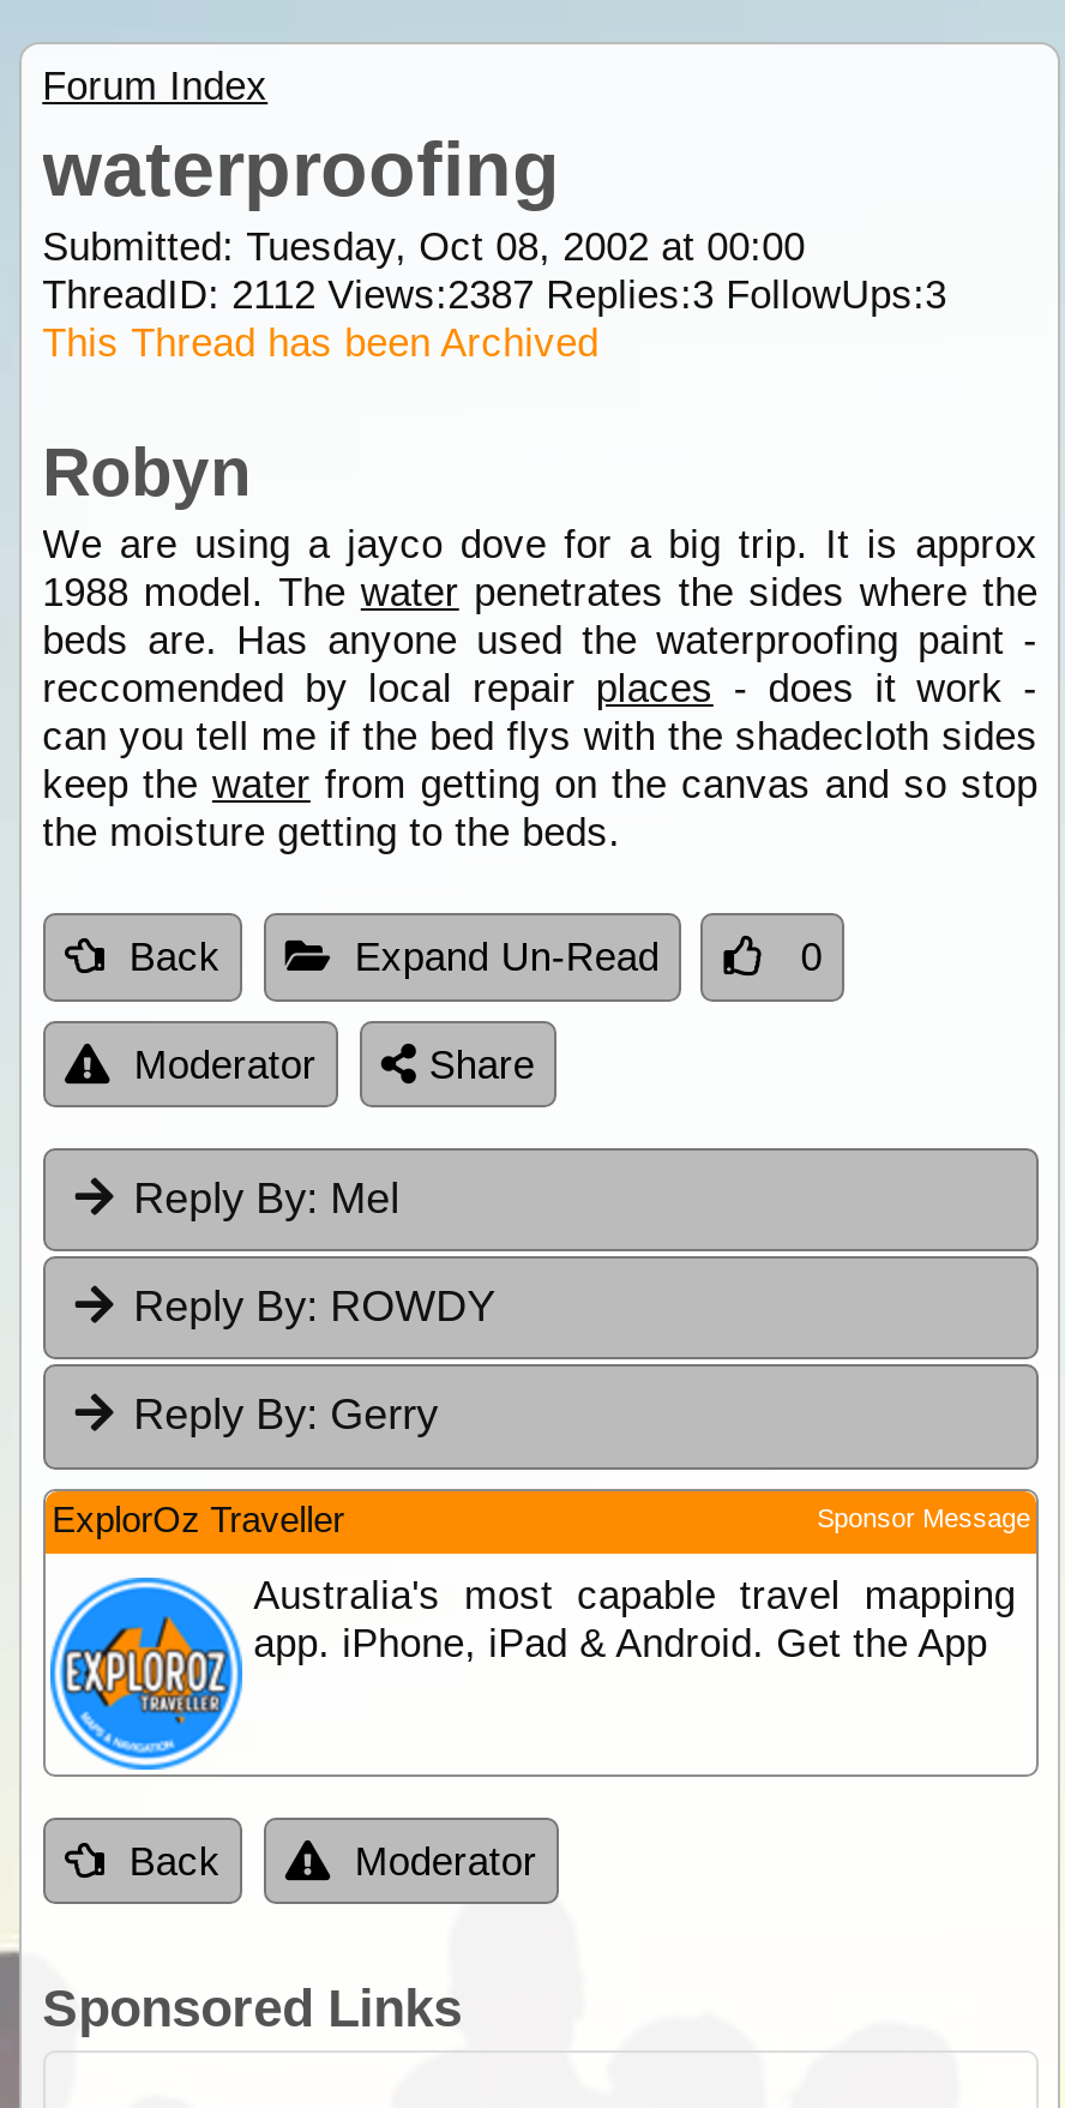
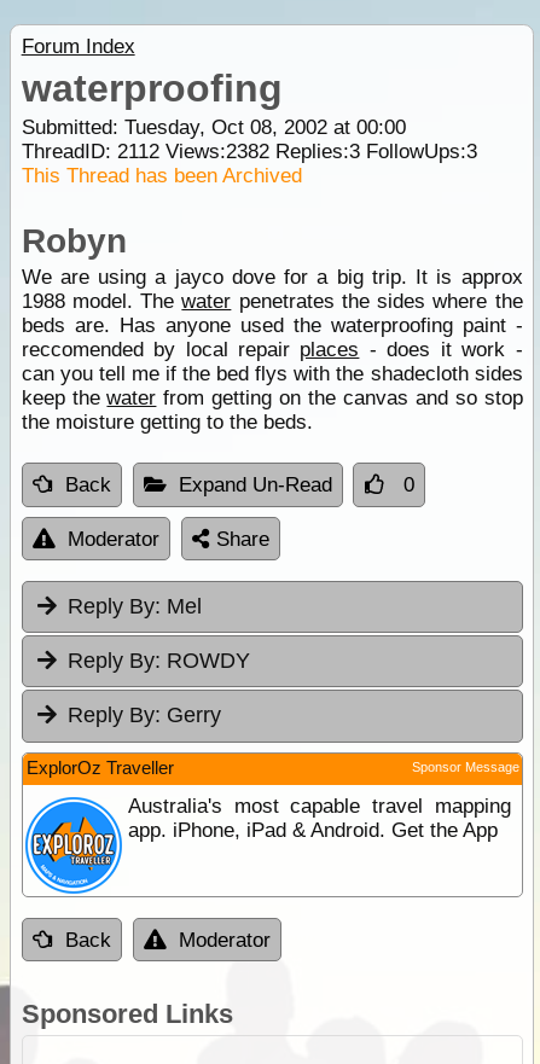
- ThreadID: 2112 Views:2387 Replies:3 FollowUps:3
+ ThreadID: 2112 Views:2382 Replies:3 FollowUps:3
